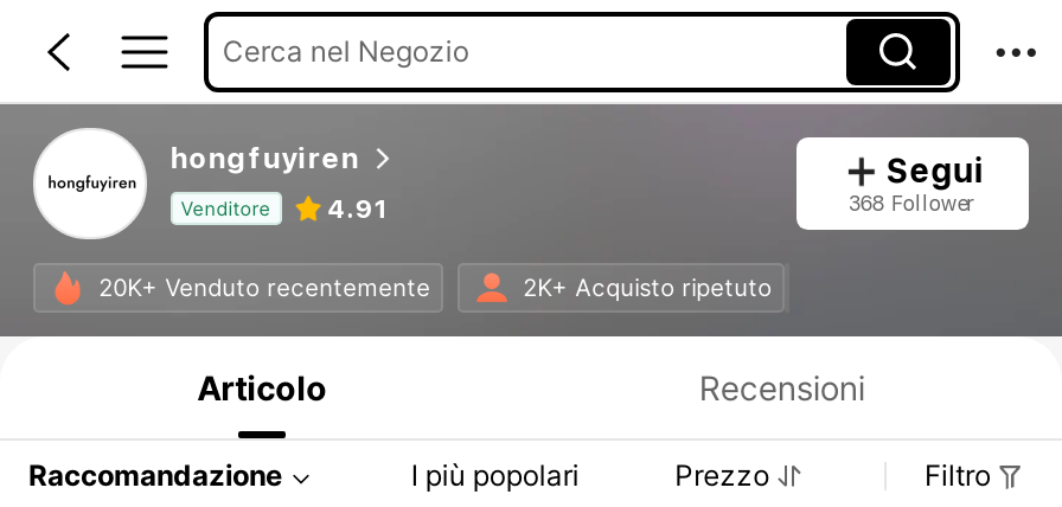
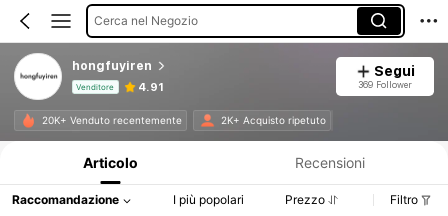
- 368 Follower
+ 369 Follower
